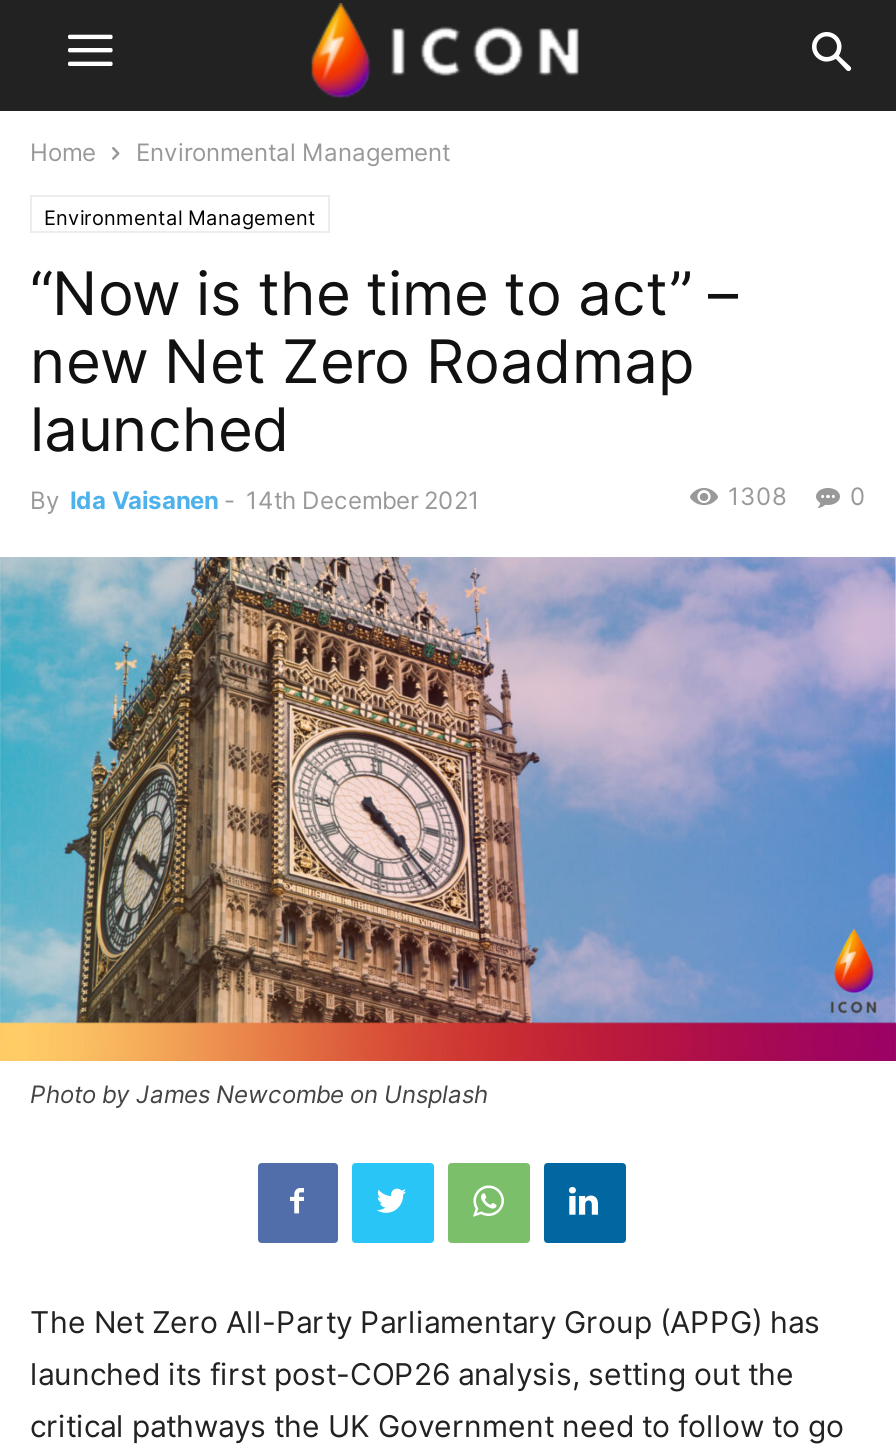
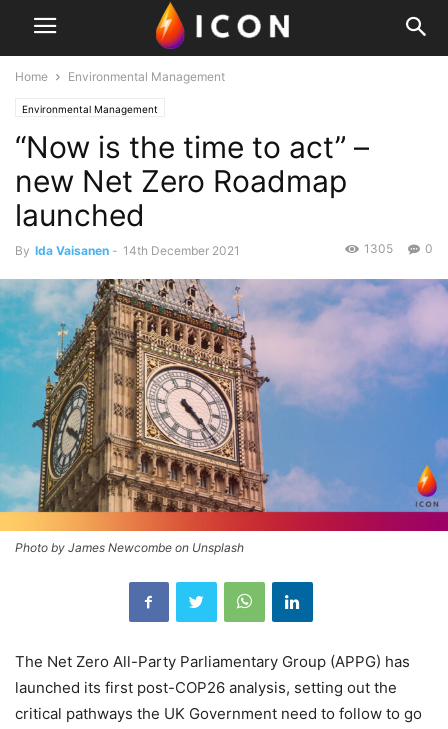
- 1308
+ 1305
